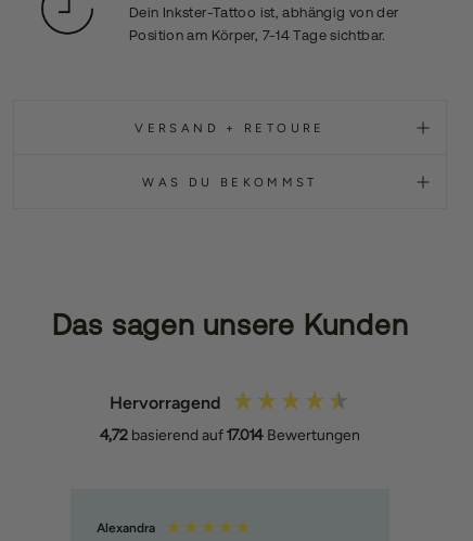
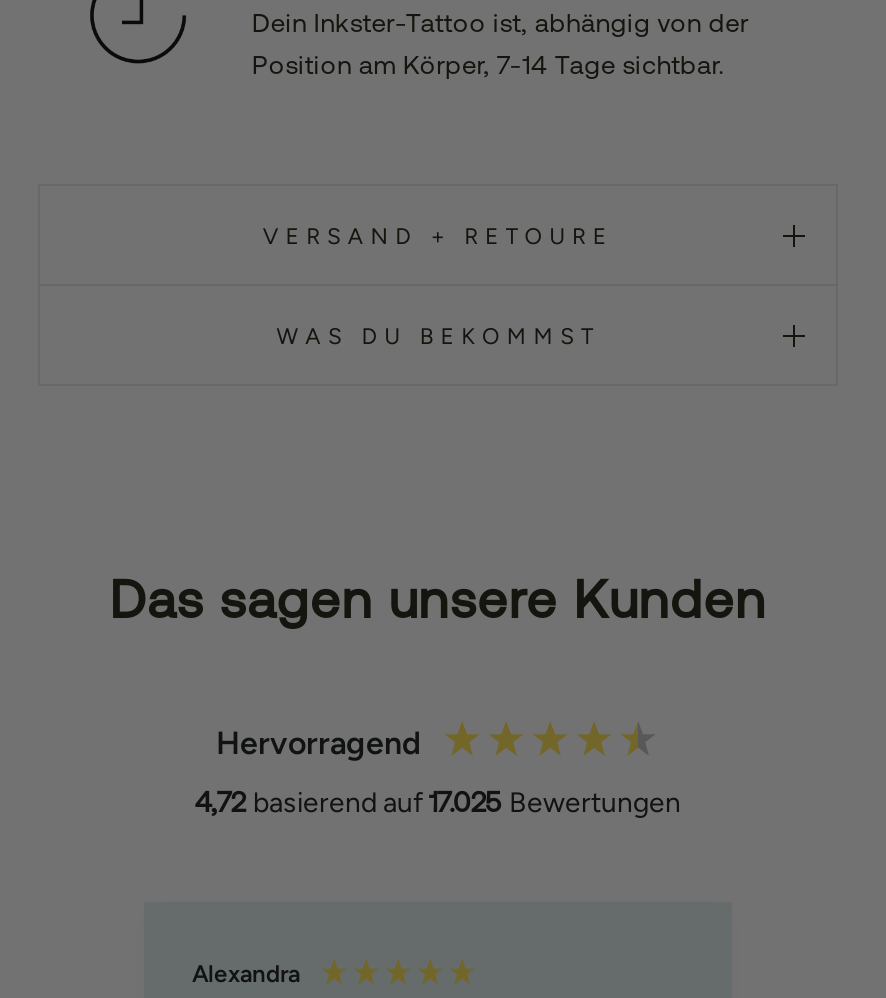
- 4,72 basierend auf 17.014 Bewertungen
+ 4,72 basierend auf 17.025 Bewertungen
